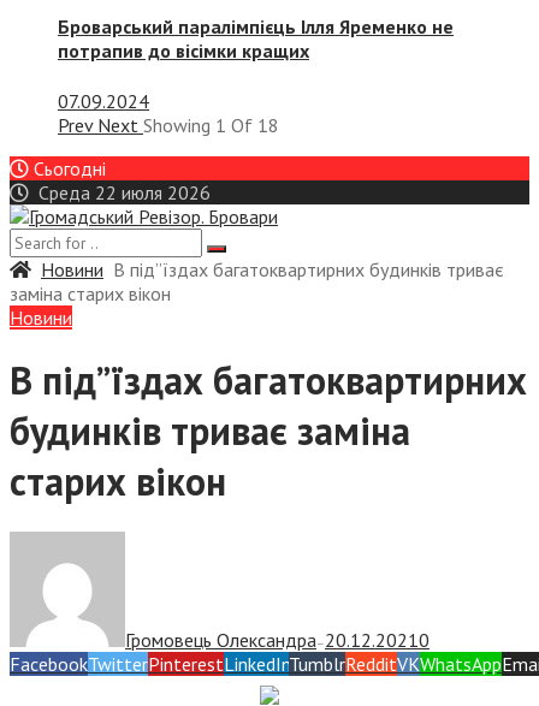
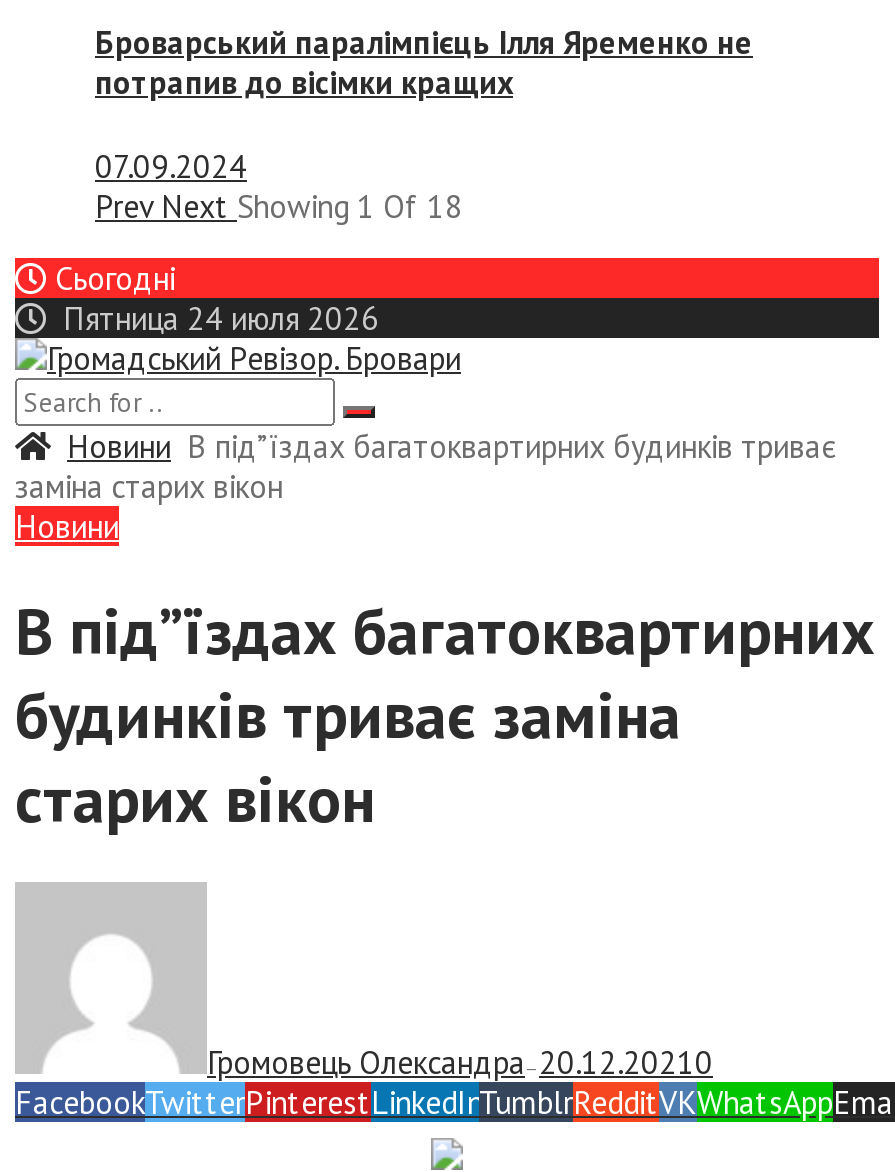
- Среда 22 июля 2026
+ Пятница 24 июля 2026
